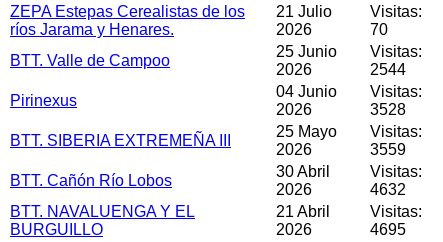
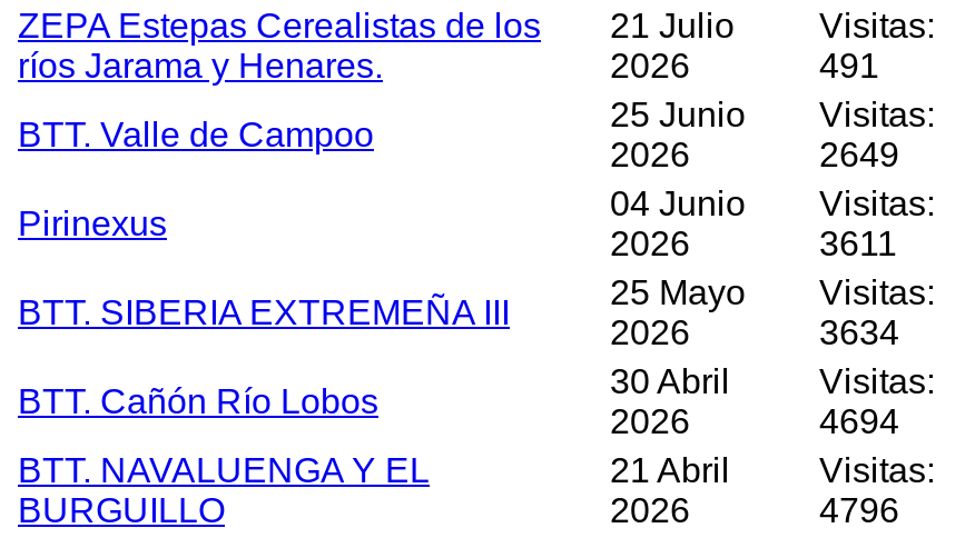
- 70
+ 491

- 2544
+ 2649

- 3528
+ 3611

- 3559
+ 3634

- 4632
+ 4694

- 4695
+ 4796
